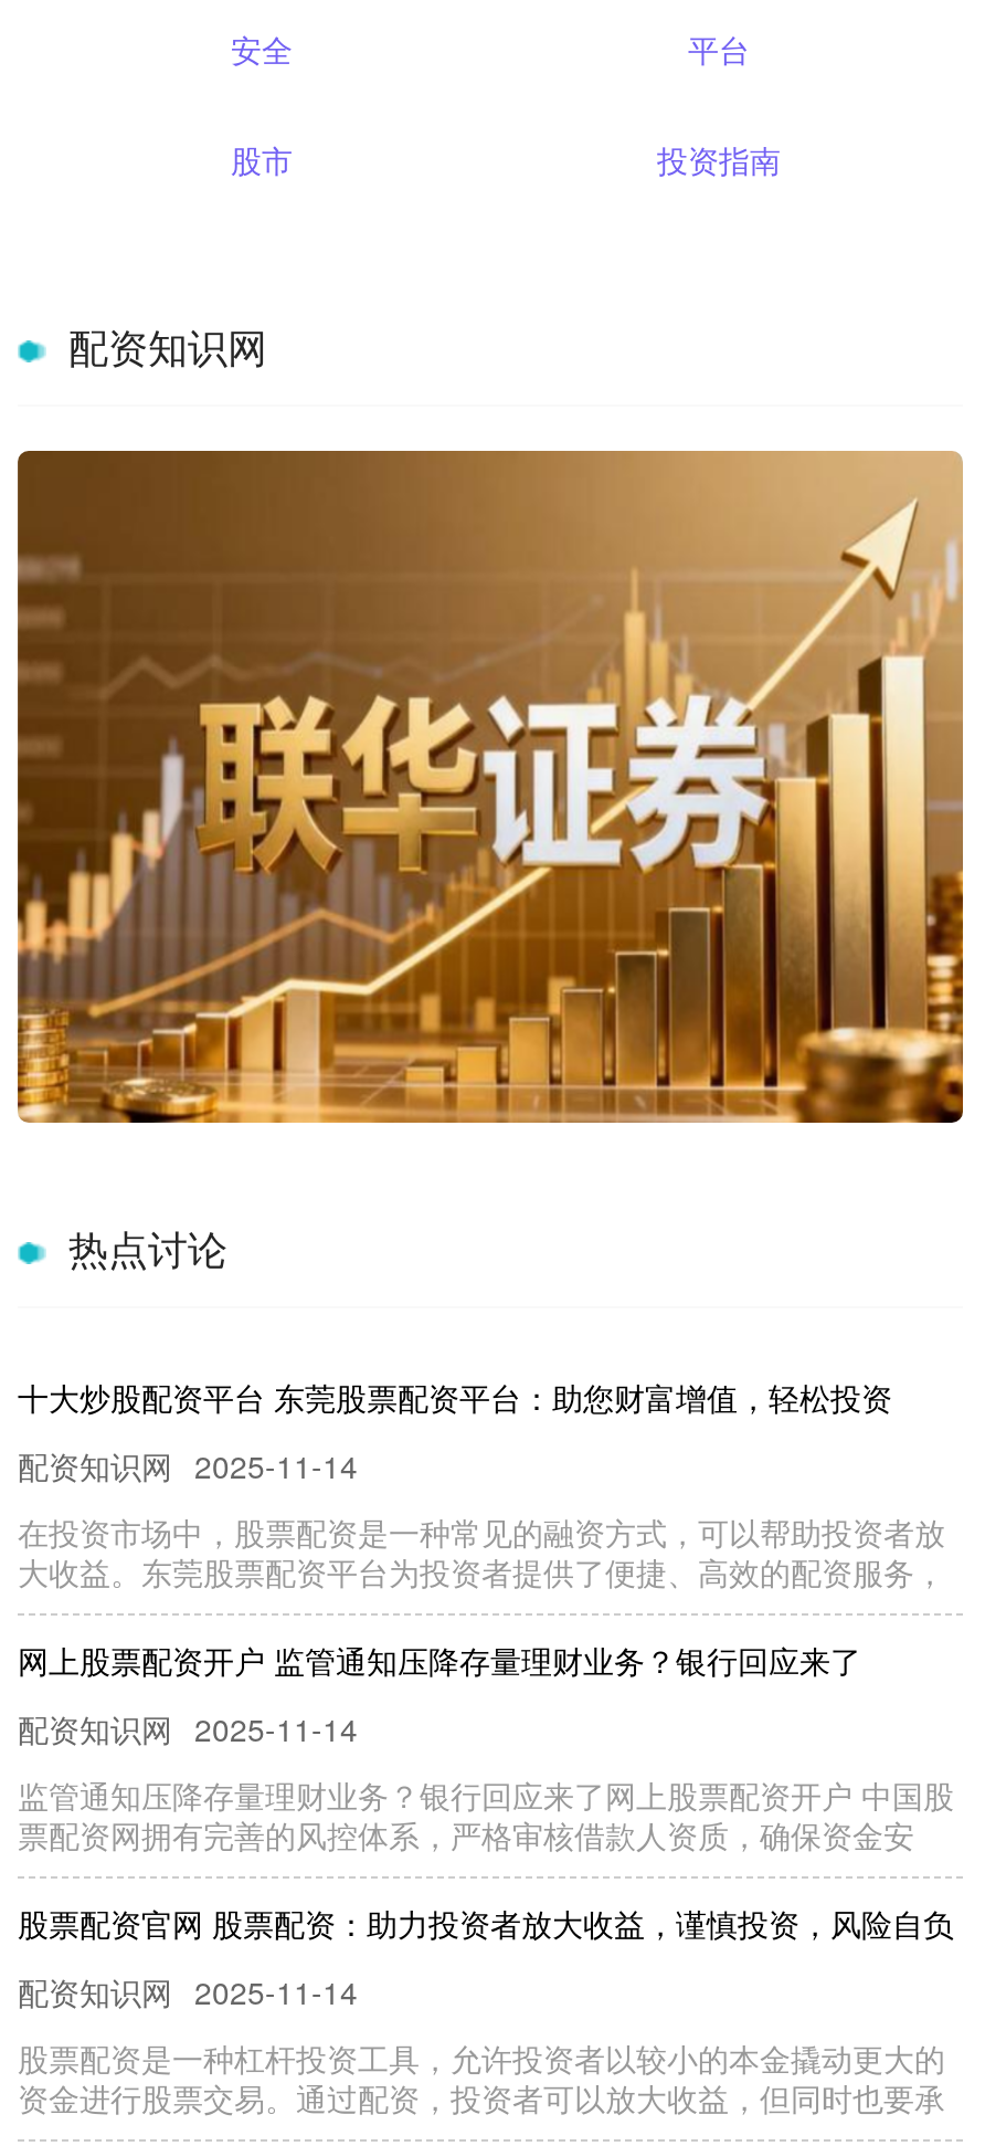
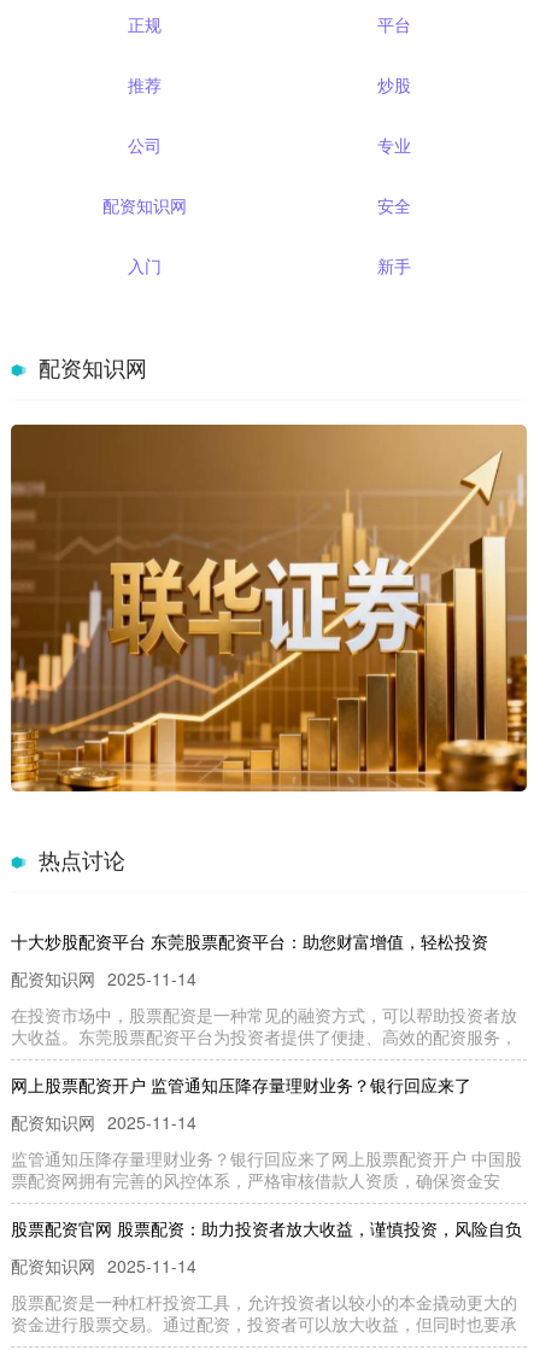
- 安全
+ 正规

- 股市
- 投资指南
+ 推荐
+ 炒股
+ 公司
+ 专业
+ 配资知识网
+ 安全
+ 入门
+ 新手
